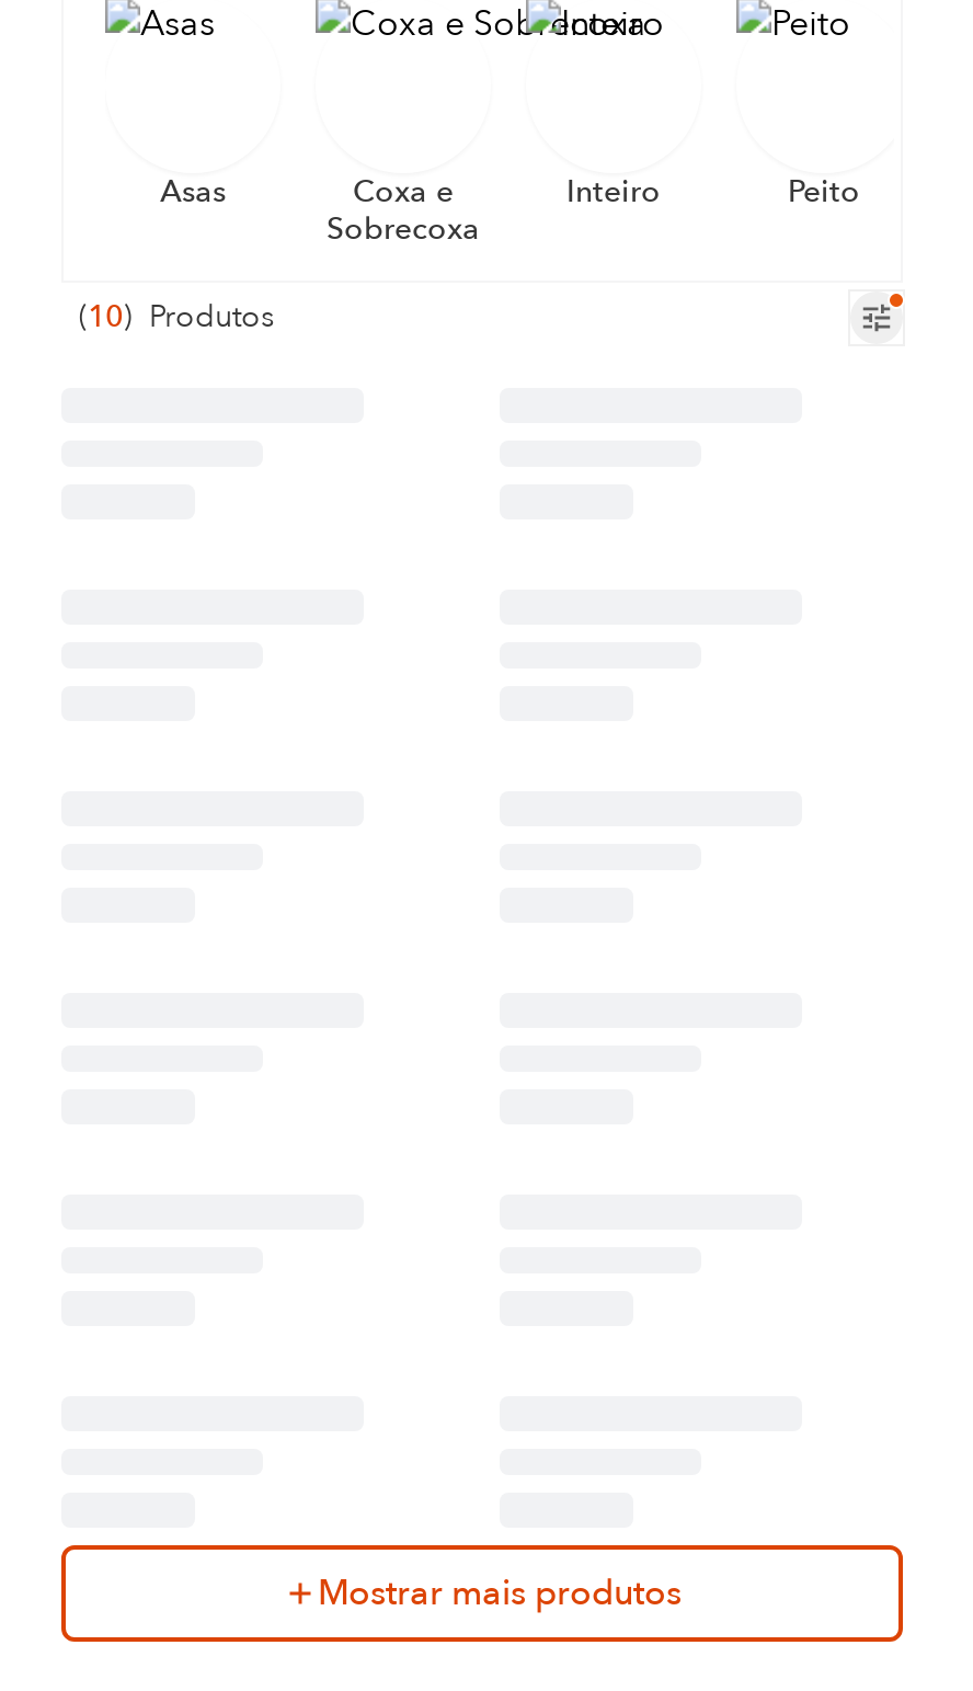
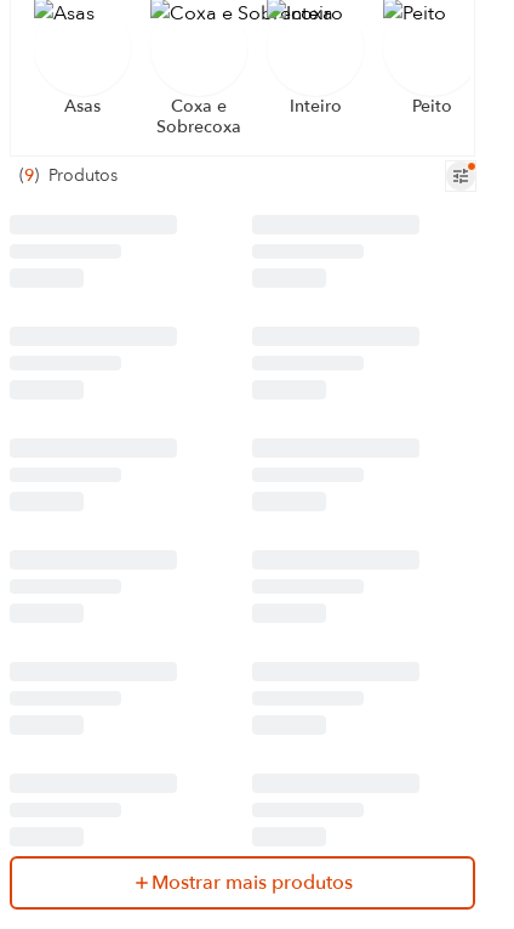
- (10) Produtos
+ (9) Produtos
